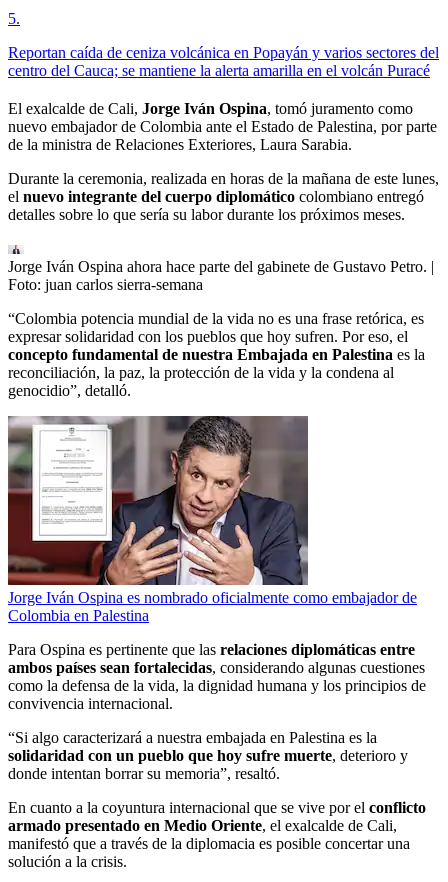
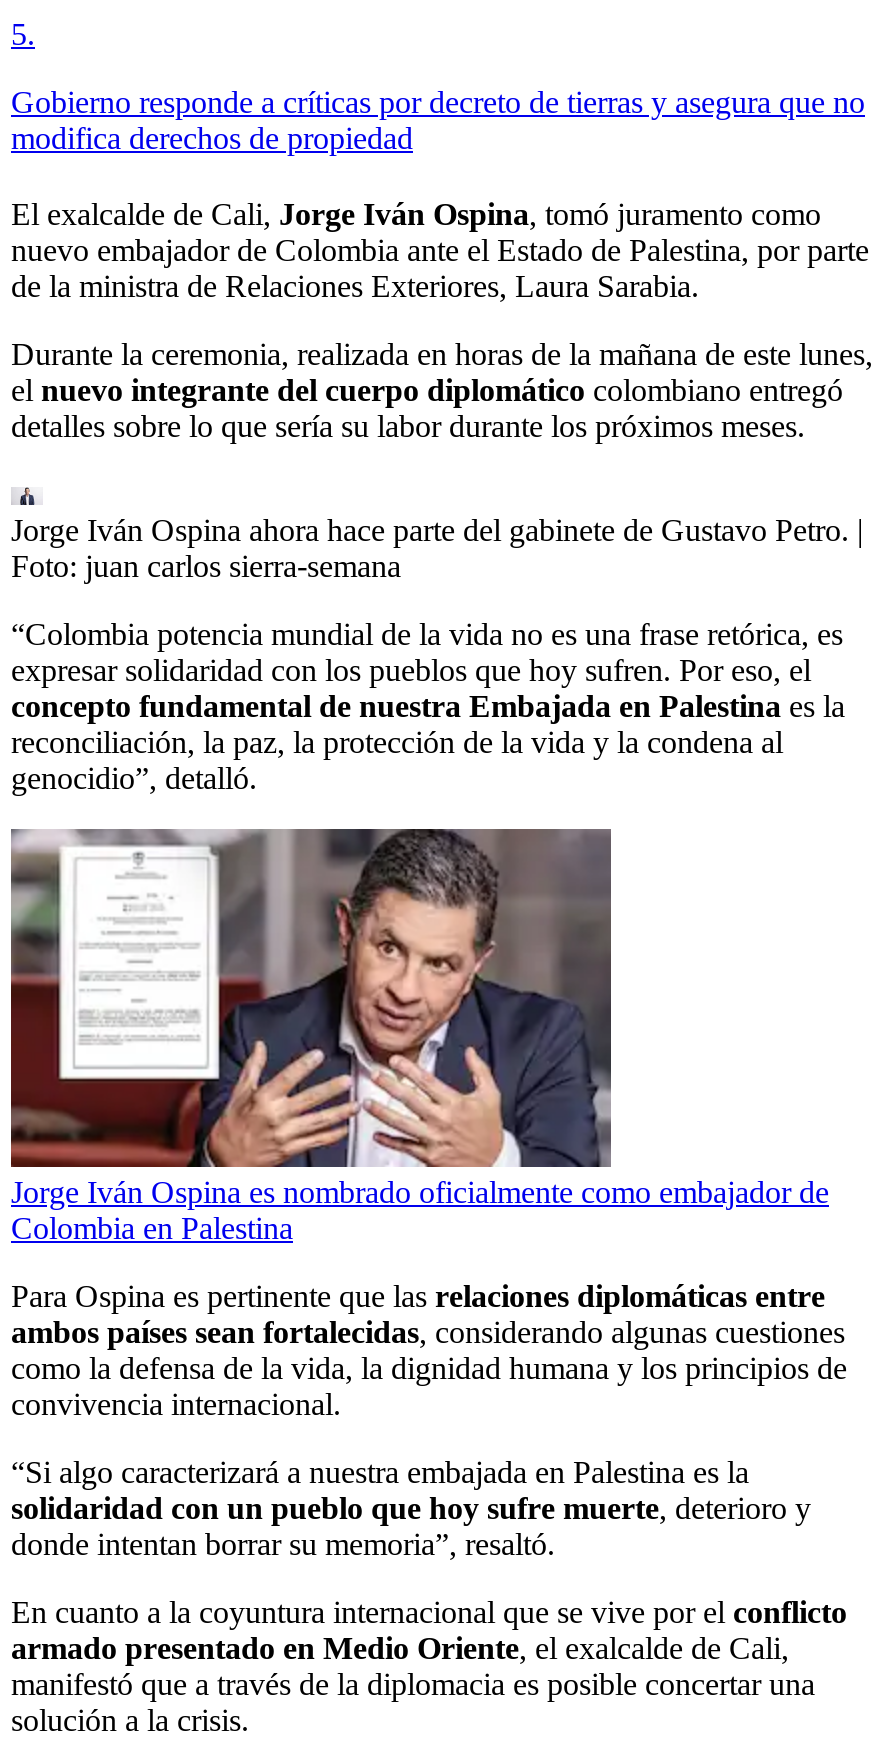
- Reportan caída de ceniza volcánica en Popayán y varios sectores del
- centro del Cauca; se mantiene la alerta amarilla en el volcán Puracé
+ Gobierno responde a críticas por decreto de tierras y asegura que no
+ modifica derechos de propiedad
